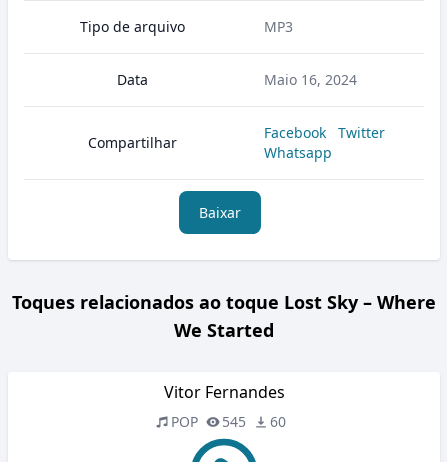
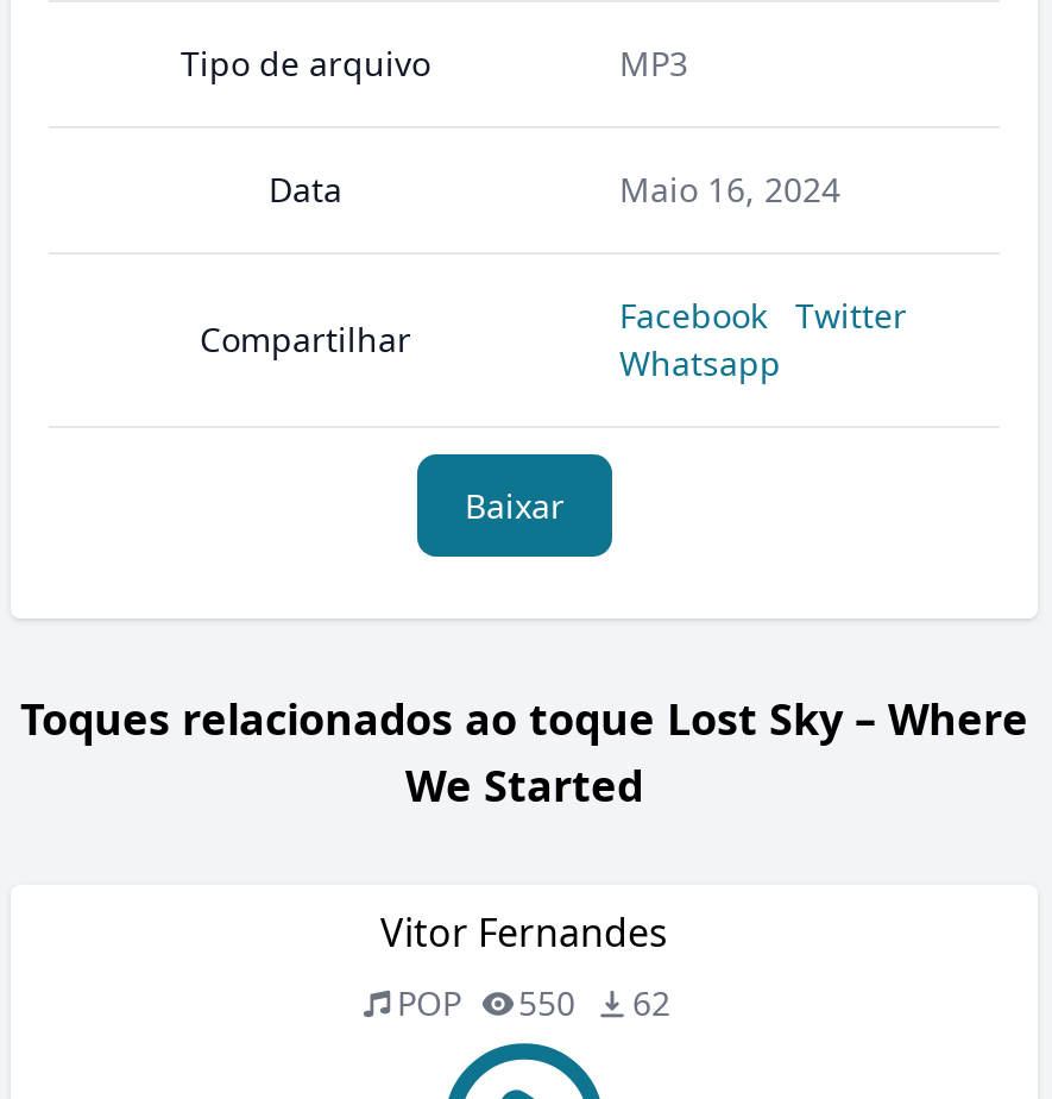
- 545
+ 550

- 60
+ 62
